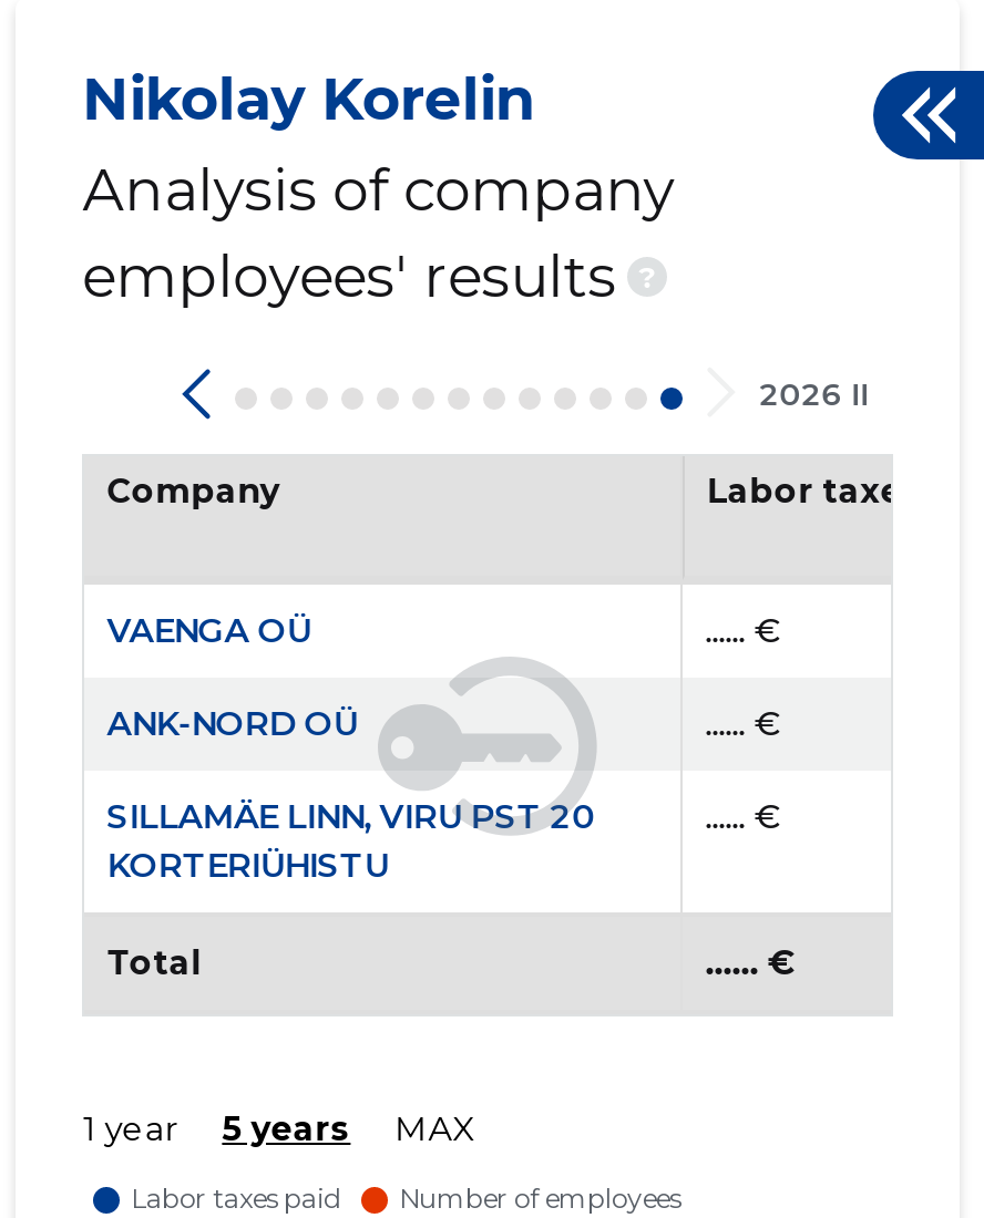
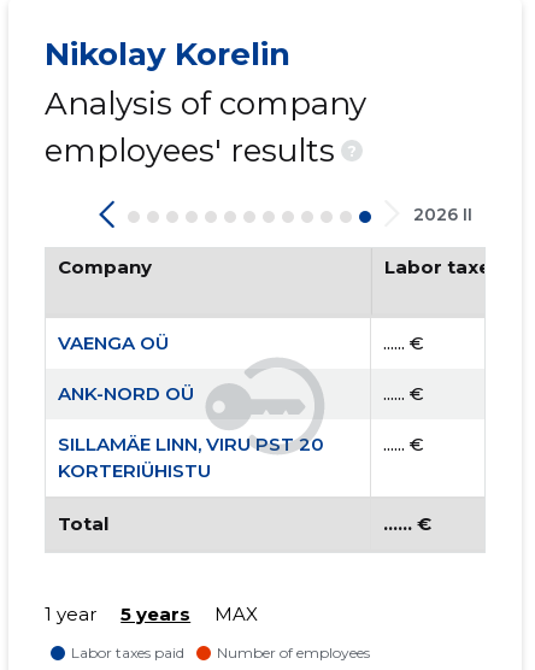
- [image]
